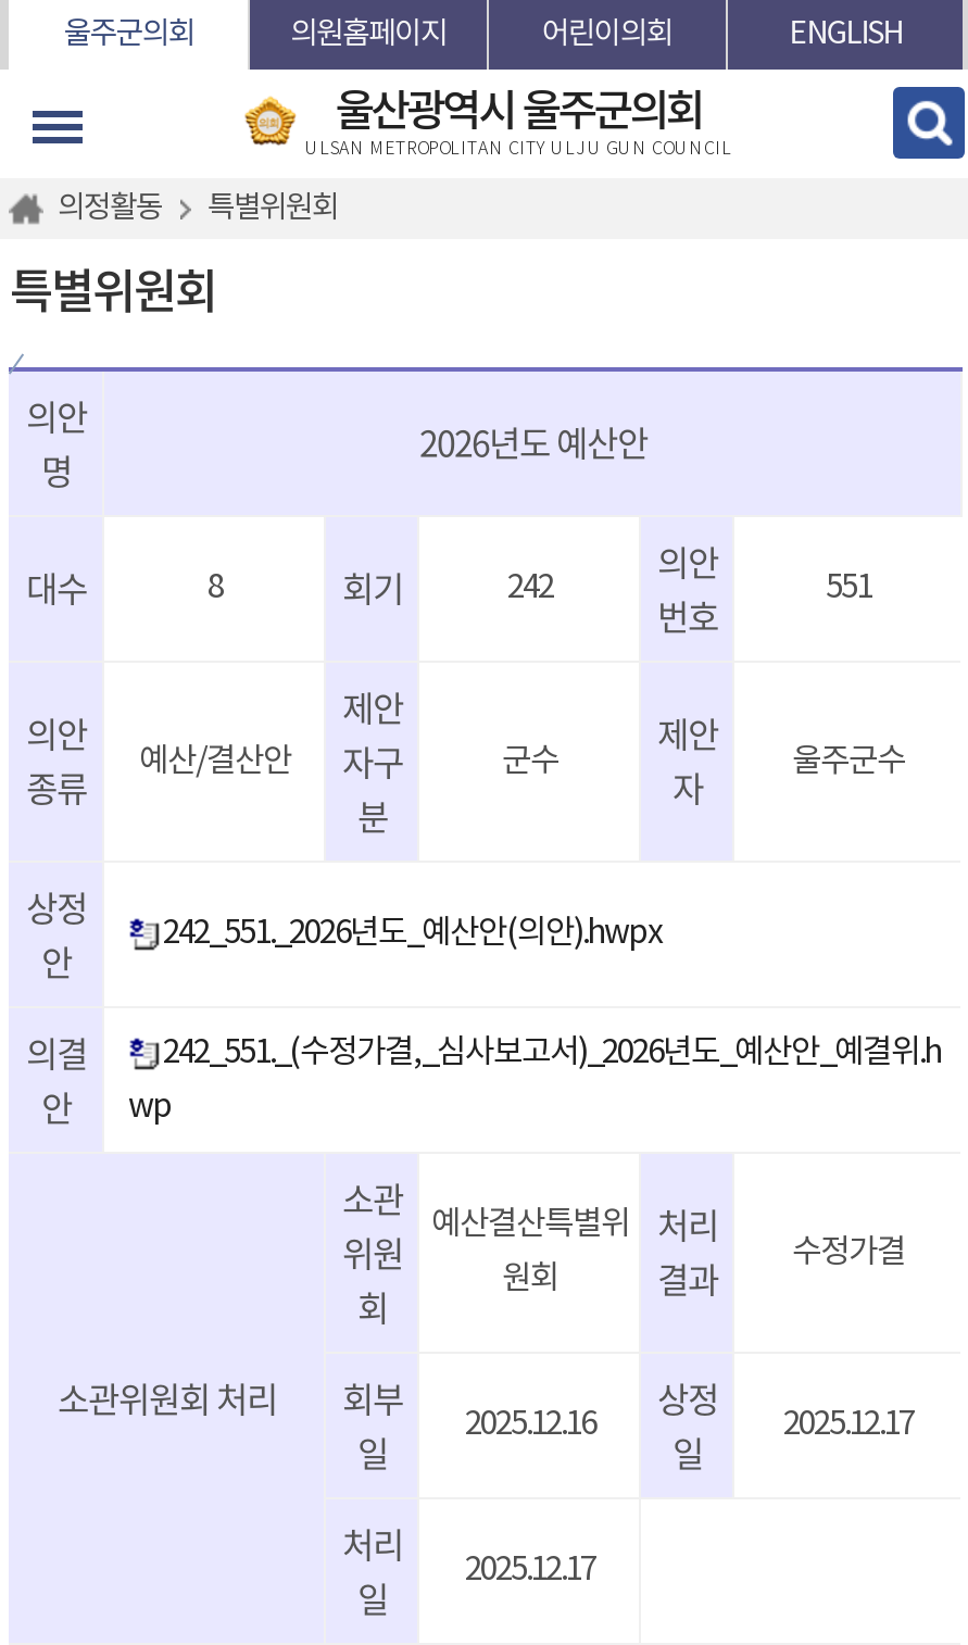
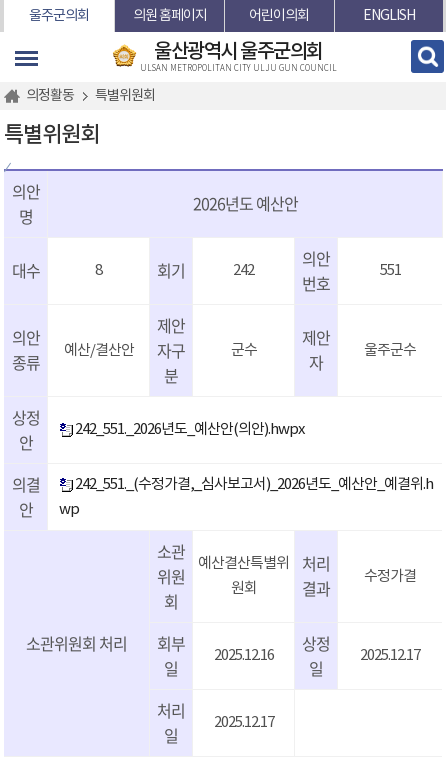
- 의원홈페이지
+ 의원 홈페이지
